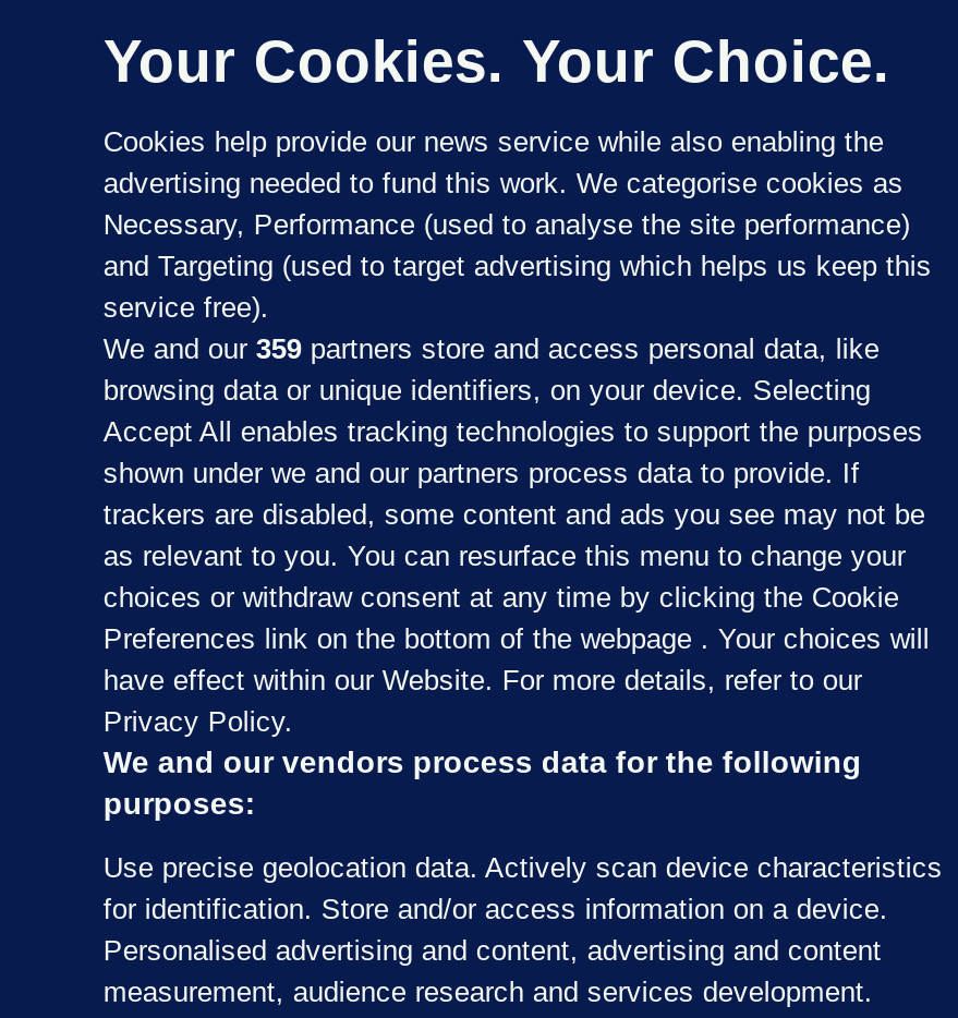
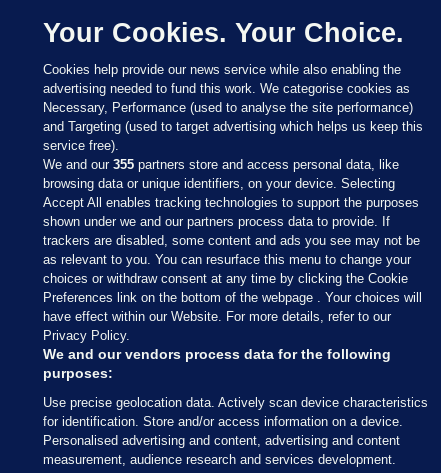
- We and our 359 partners store and access personal data, like
+ We and our 355 partners store and access personal data, like
